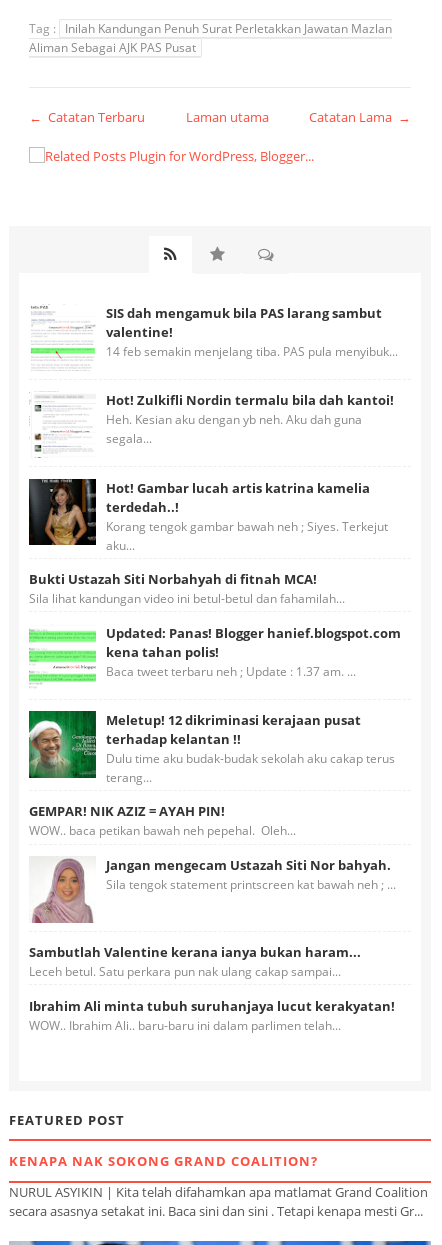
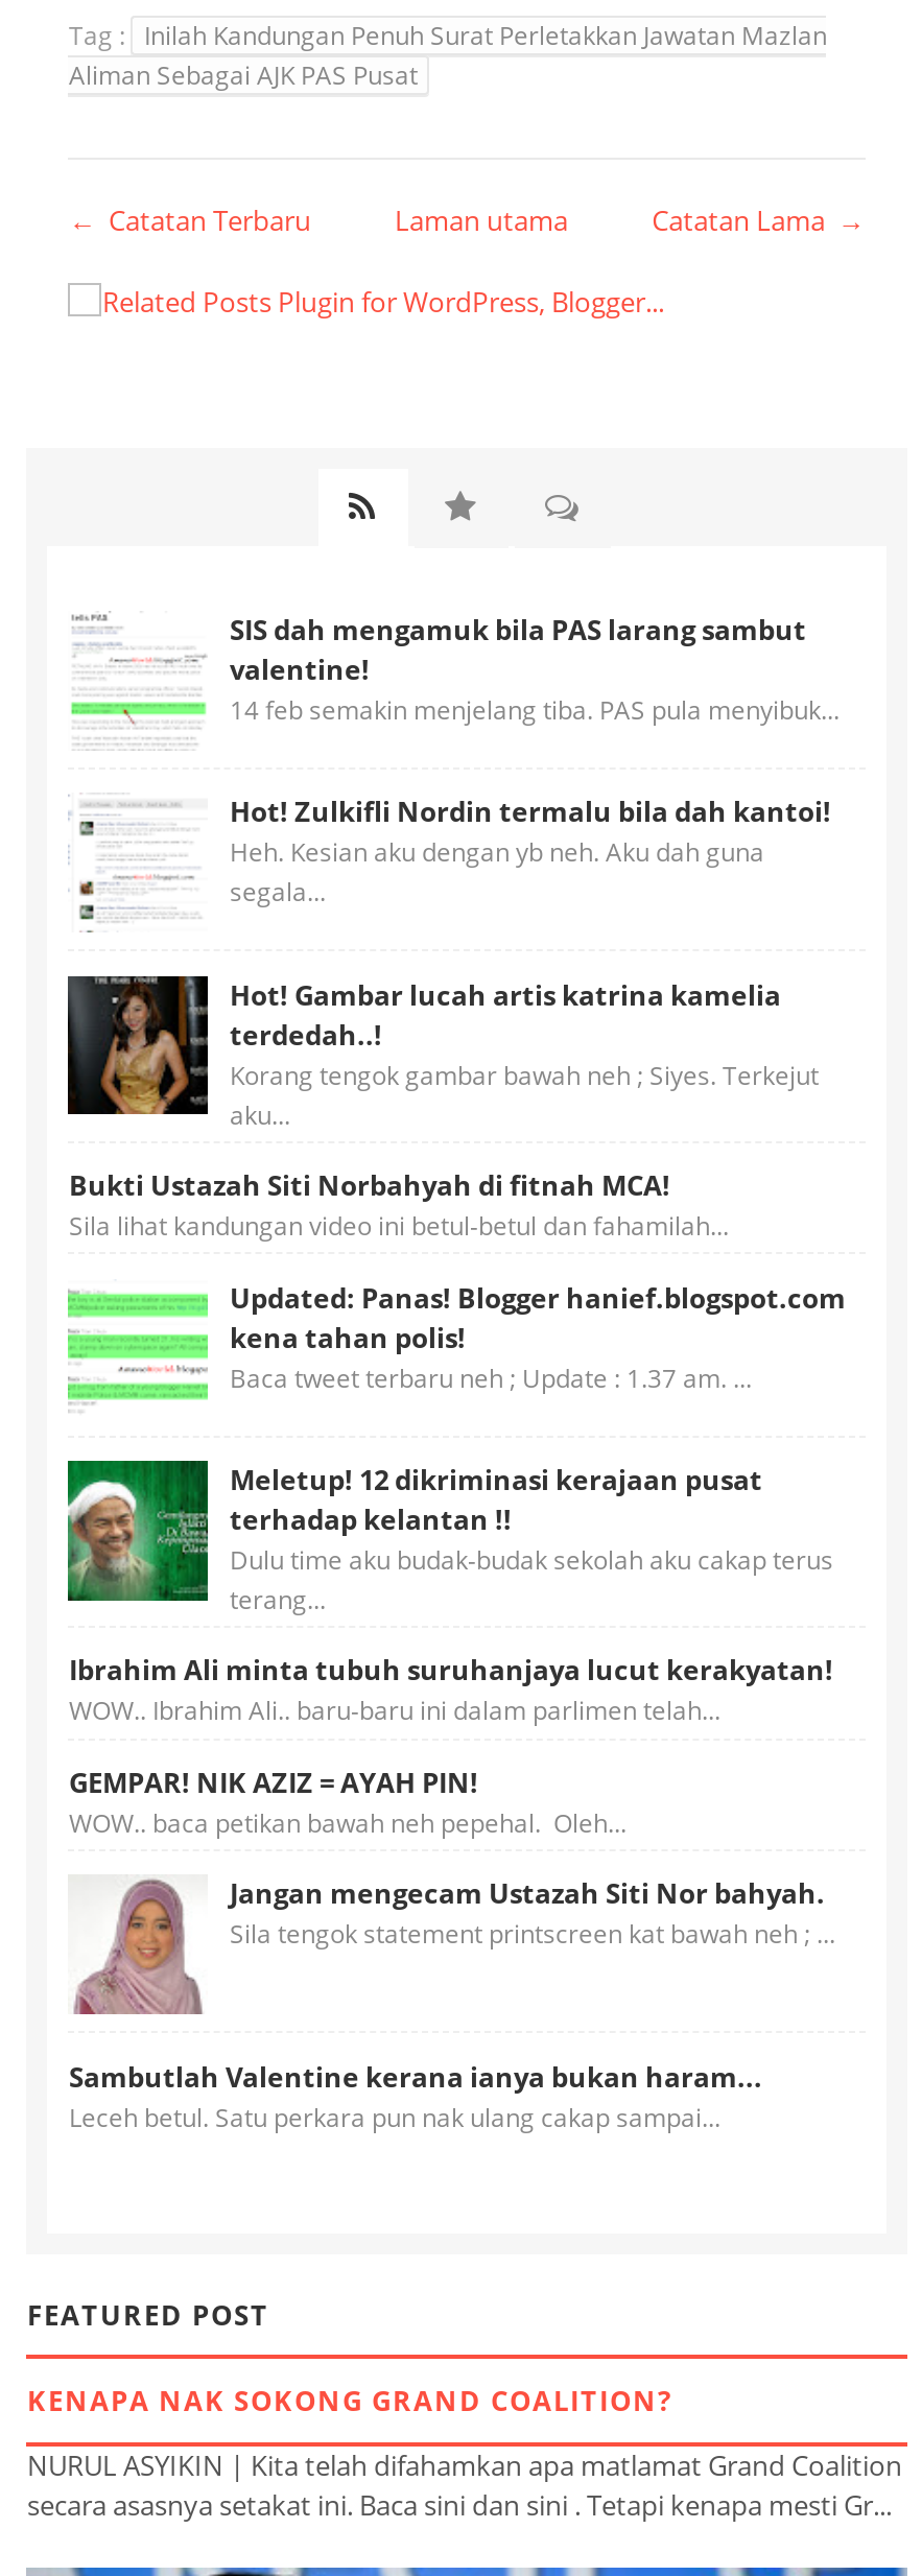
moved down: [image] | GEMPAR! NIK AZIZ = AYAH PIN! | WOW.. baca petikan bawah neh pepehal. Oleh... | Jangan mengecam Ustazah Siti Nor bahyah. | Sila tengok statement printscreen kat bawah neh ; ... | Sambutlah Valentine kerana ianya bukan haram... | Leceh betul. Satu perkara pun nak ulang cakap sampai...

moved up: Ibrahim Ali minta tubuh suruhanjaya lucut kerakyatan! | WOW.. Ibrahim Ali.. baru-baru ini dalam parlimen telah...
